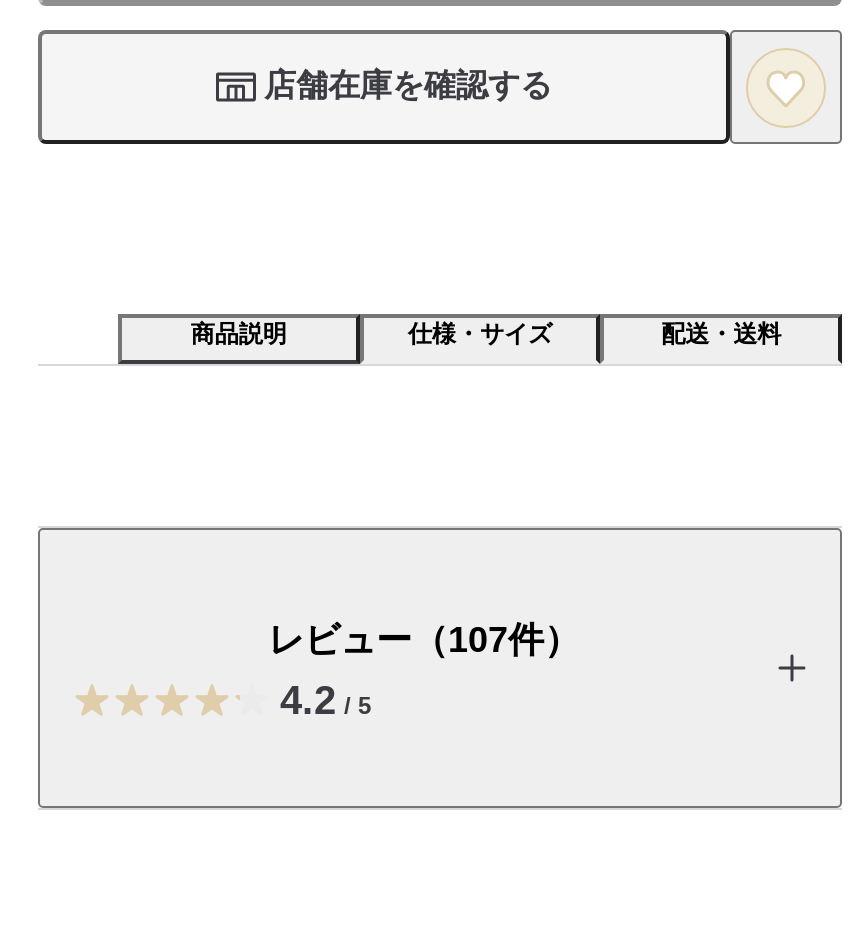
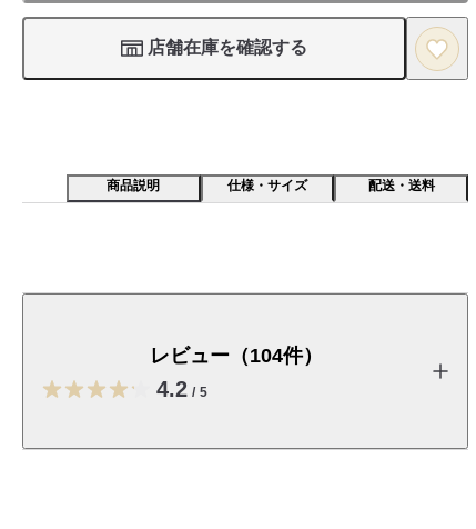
- レビュー（107件）
+ レビュー（104件）
